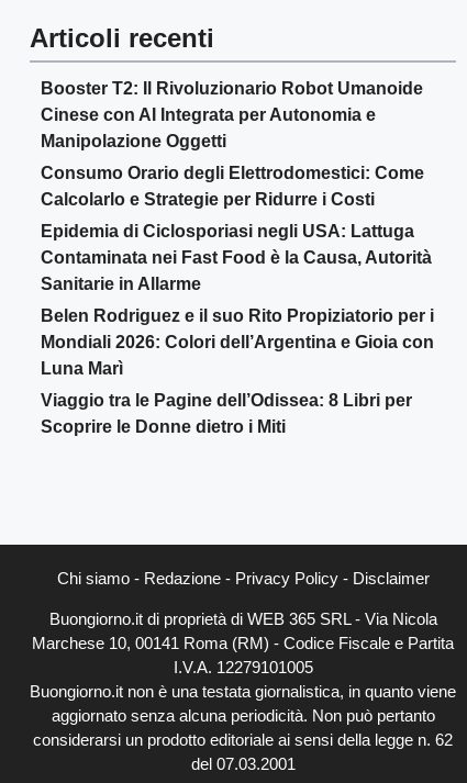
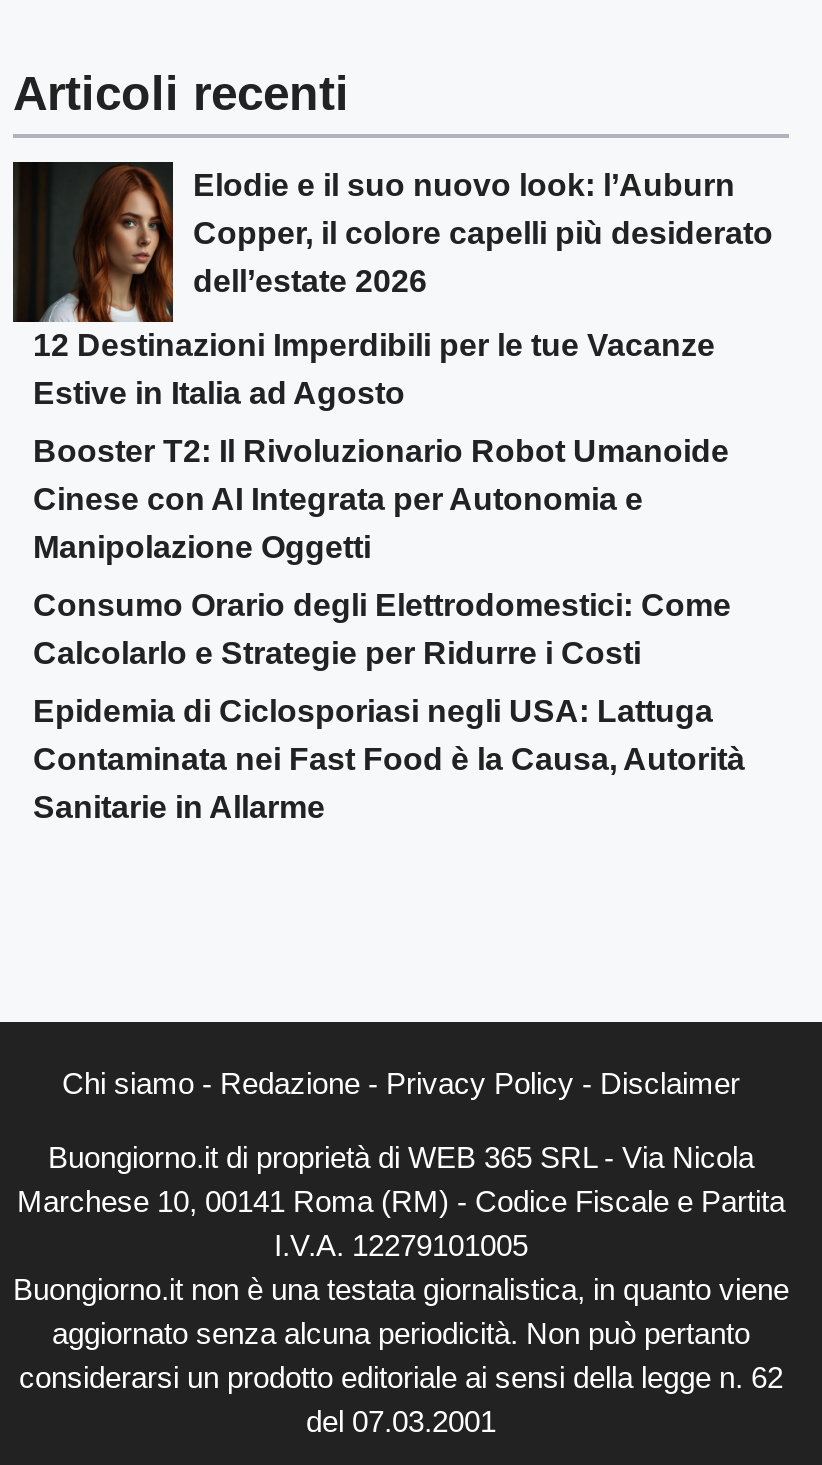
+ [image]
+ Elodie e il suo nuovo look: l’Auburn
+ Copper, il colore capelli più desiderato
+ dell’estate 2026
+ 12 Destinazioni Imperdibili per le tue Vacanze
+ Estive in Italia ad Agosto

moved down: Booster T2: Il Rivoluzionario Robot Umanoide | Cinese con AI Integrata per Autonomia e | Manipolazione Oggetti | Consumo Orario degli Elettrodomestici: Come | Calcolarlo e Strategie per Ridurre i Costi | Epidemia di Ciclosporiasi negli USA: Lattuga | Contaminata nei Fast Food è la Causa, Autorità | Sanitarie in Allarme

- Belen Rodriguez e il suo Rito Propiziatorio per i
- Mondiali 2026: Colori dell’Argentina e Gioia con
- Luna Marì
- Viaggio tra le Pagine dell’Odissea: 8 Libri per
- Scoprire le Donne dietro i Miti
